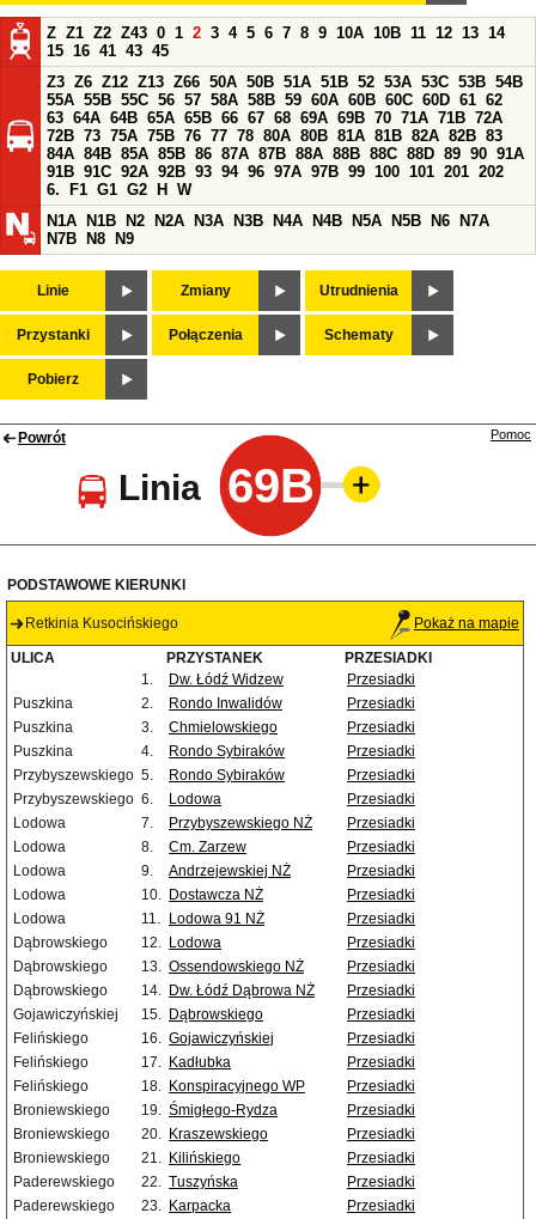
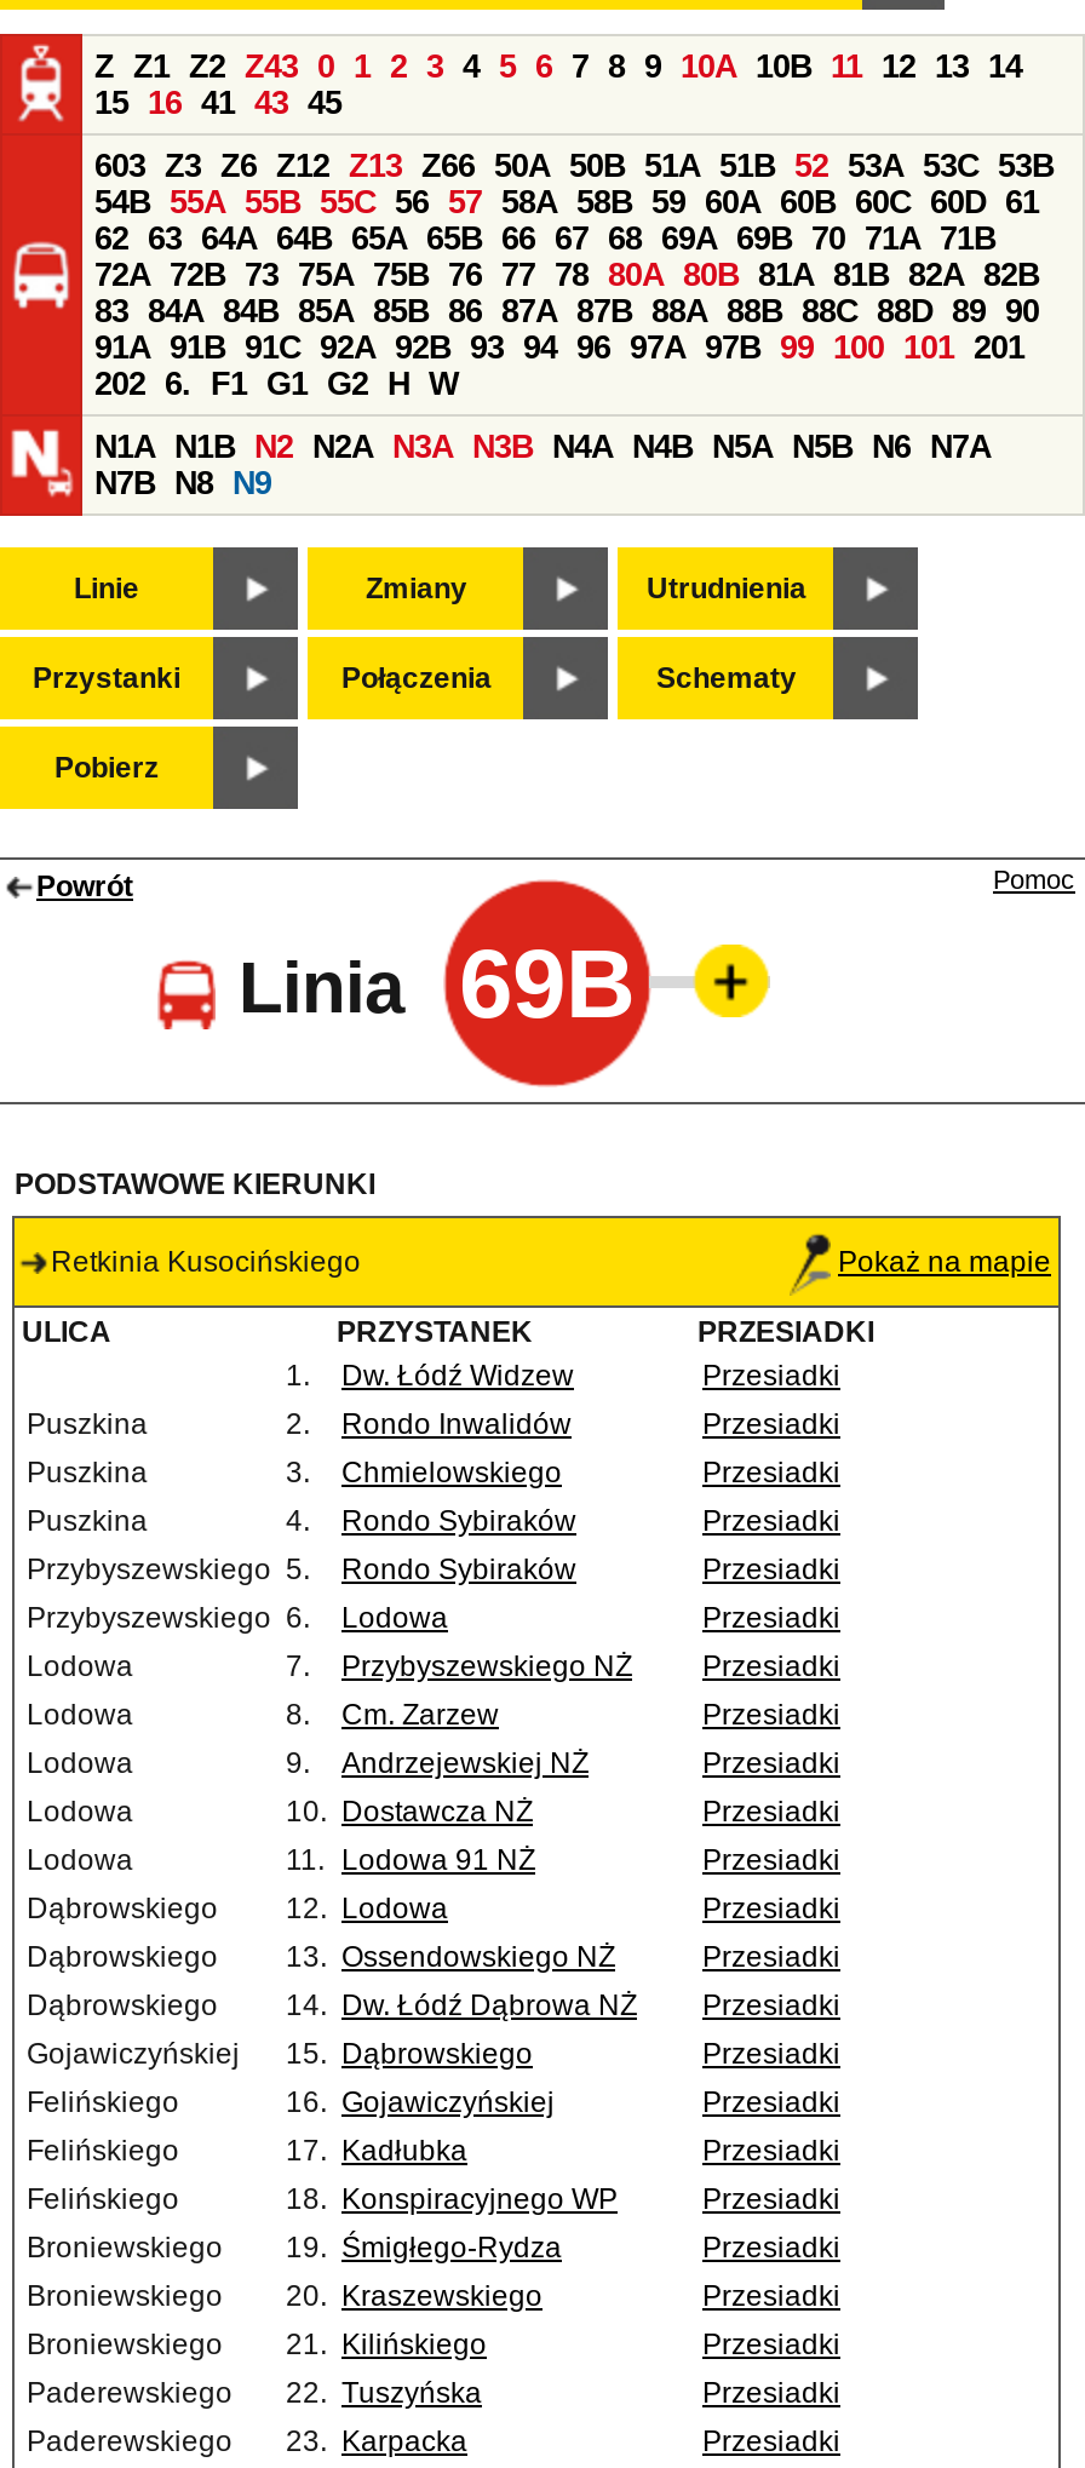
- Z3 Z6 Z12 Z13 Z66 50A 50B 51A 51B 52 53A 53C 53B 54B
- 55A 55B 55C 56 57 58A 58B 59 60A 60B 60C 60D 61 62
- 63 64A 64B 65A 65B 66 67 68 69A 69B 70 71A 71B 72A
- 72B 73 75A 75B 76 77 78 80A 80B 81A 81B 82A 82B 83
- 84A 84B 85A 85B 86 87A 87B 88A 88B 88C 88D 89 90 91A
- 91B 91C 92A 92B 93 94 96 97A 97B 99 100 101 201 202
- 6. F1 G1 G2 H W
+ 603 Z3 Z6 Z12 Z13 Z66 50A 50B 51A 51B 52 53A 53C 53B
+ 54B 55A 55B 55C 56 57 58A 58B 59 60A 60B 60C 60D 61
+ 62 63 64A 64B 65A 65B 66 67 68 69A 69B 70 71A 71B
+ 72A 72B 73 75A 75B 76 77 78 80A 80B 81A 81B 82A 82B
+ 83 84A 84B 85A 85B 86 87A 87B 88A 88B 88C 88D 89 90
+ 91A 91B 91C 92A 92B 93 94 96 97A 97B 99 100 101 201
+ 202 6. F1 G1 G2 H W
